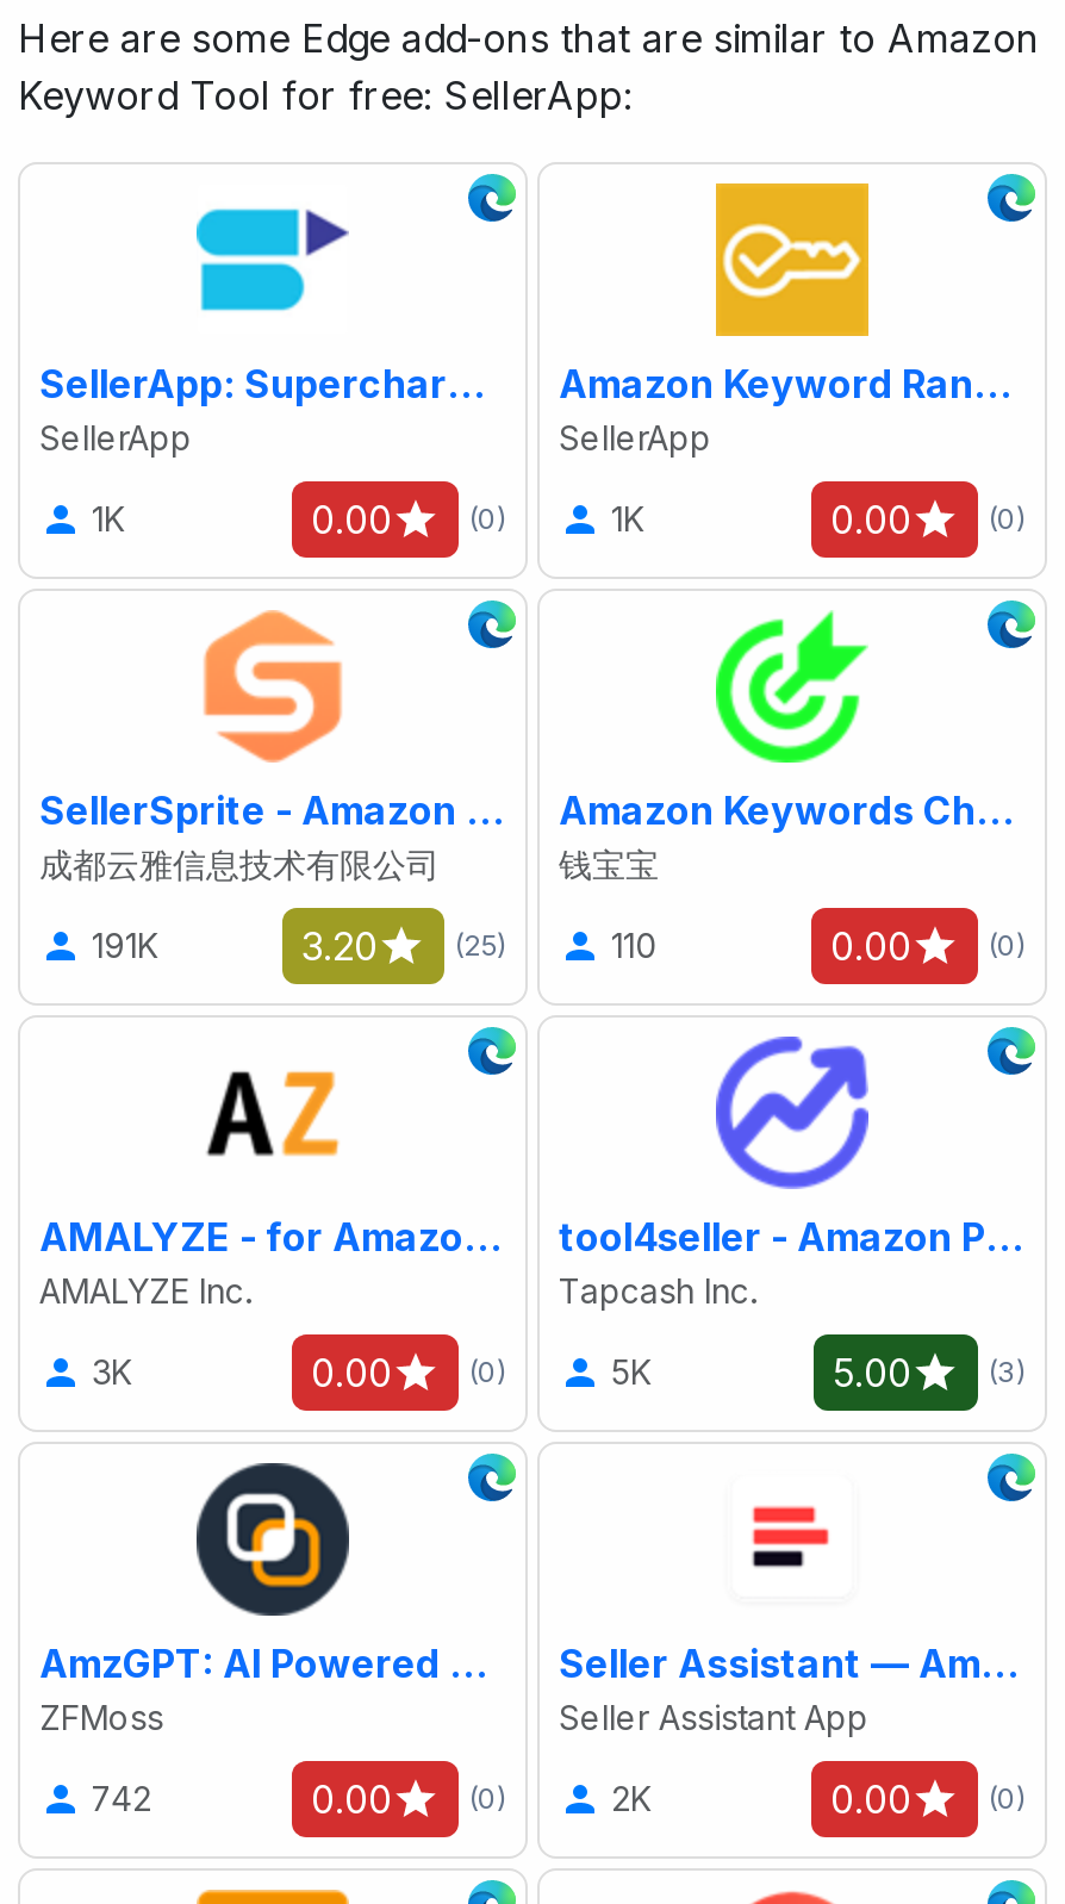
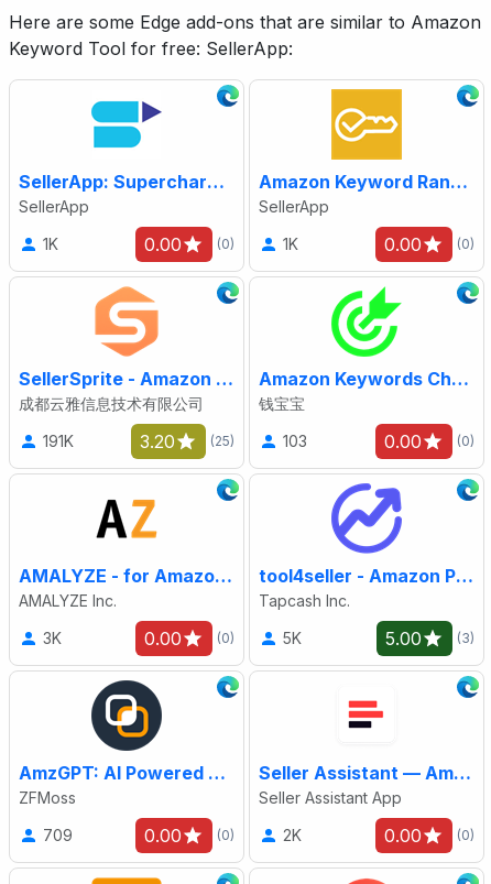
- 110
+ 103

- 742
+ 709
